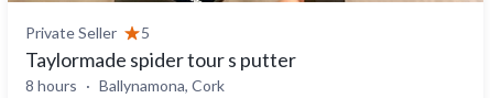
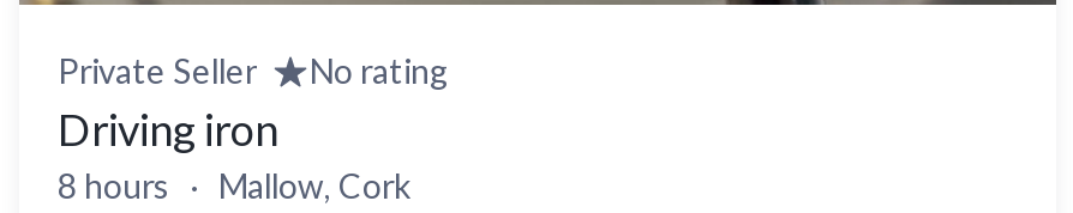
- 5
- Taylormade spider tour s putter
+ No rating
+ Driving iron

- Ballynamona, Cork
+ Mallow, Cork
